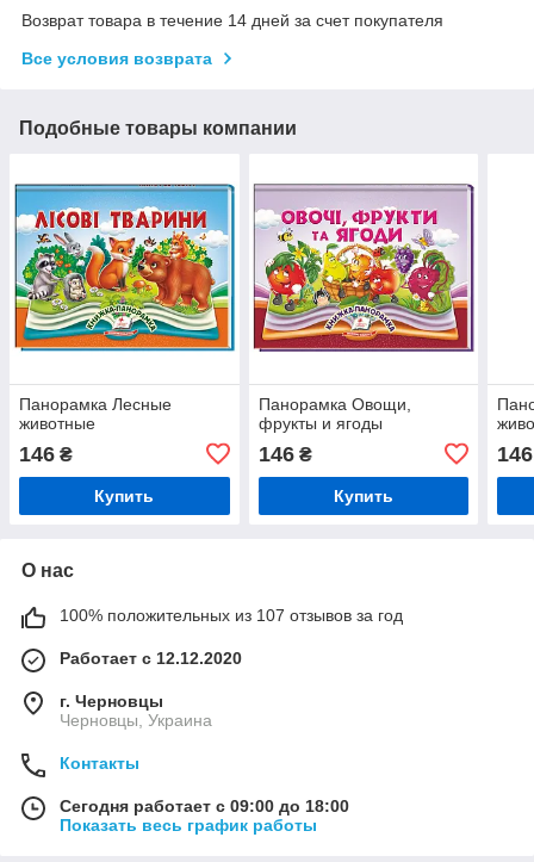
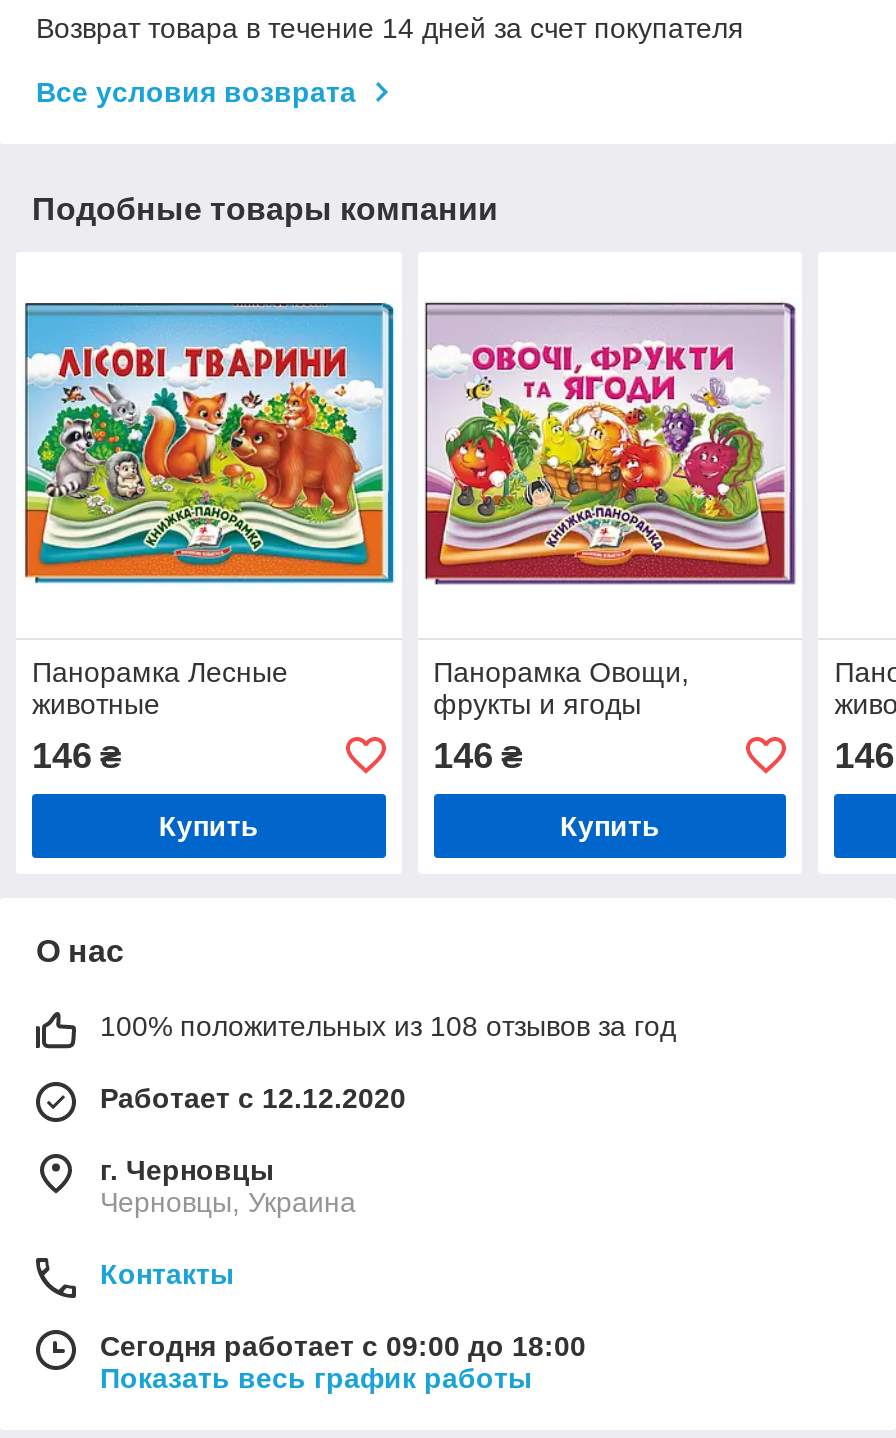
- 100% положительных из 107 отзывов за год
+ 100% положительных из 108 отзывов за год
